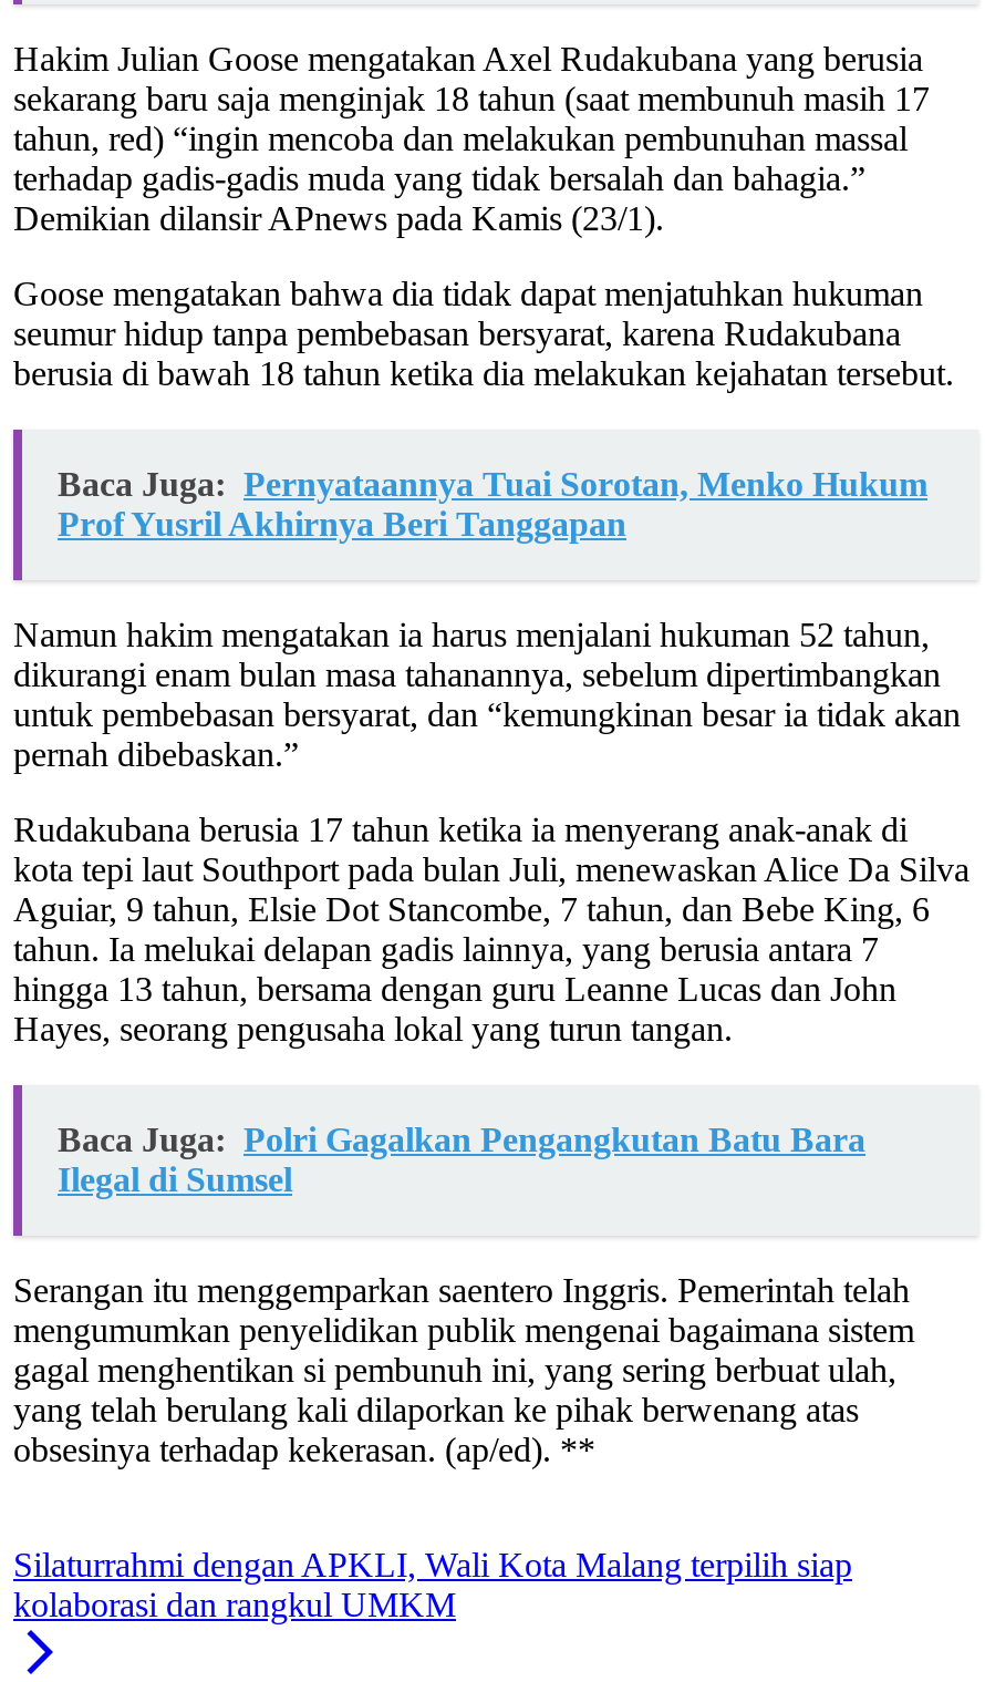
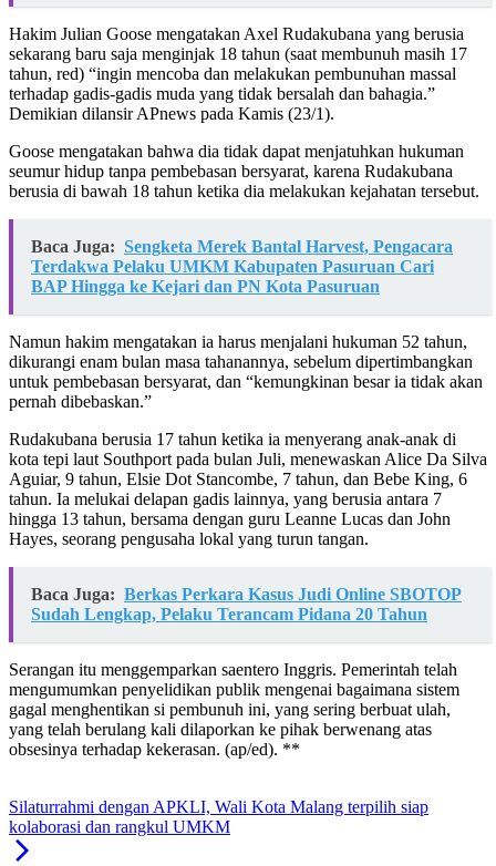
- Baca Juga: Pernyataannya Tuai Sorotan, Menko Hukum
- Prof Yusril Akhirnya Beri Tanggapan
+ Baca Juga: Sengketa Merek Bantal Harvest, Pengacara
+ Terdakwa Pelaku UMKM Kabupaten Pasuruan Cari
+ BAP Hingga ke Kejari dan PN Kota Pasuruan

- Baca Juga: Polri Gagalkan Pengangkutan Batu Bara
- Ilegal di Sumsel
+ Baca Juga: Berkas Perkara Kasus Judi Online SBOTOP
+ Sudah Lengkap, Pelaku Terancam Pidana 20 Tahun
